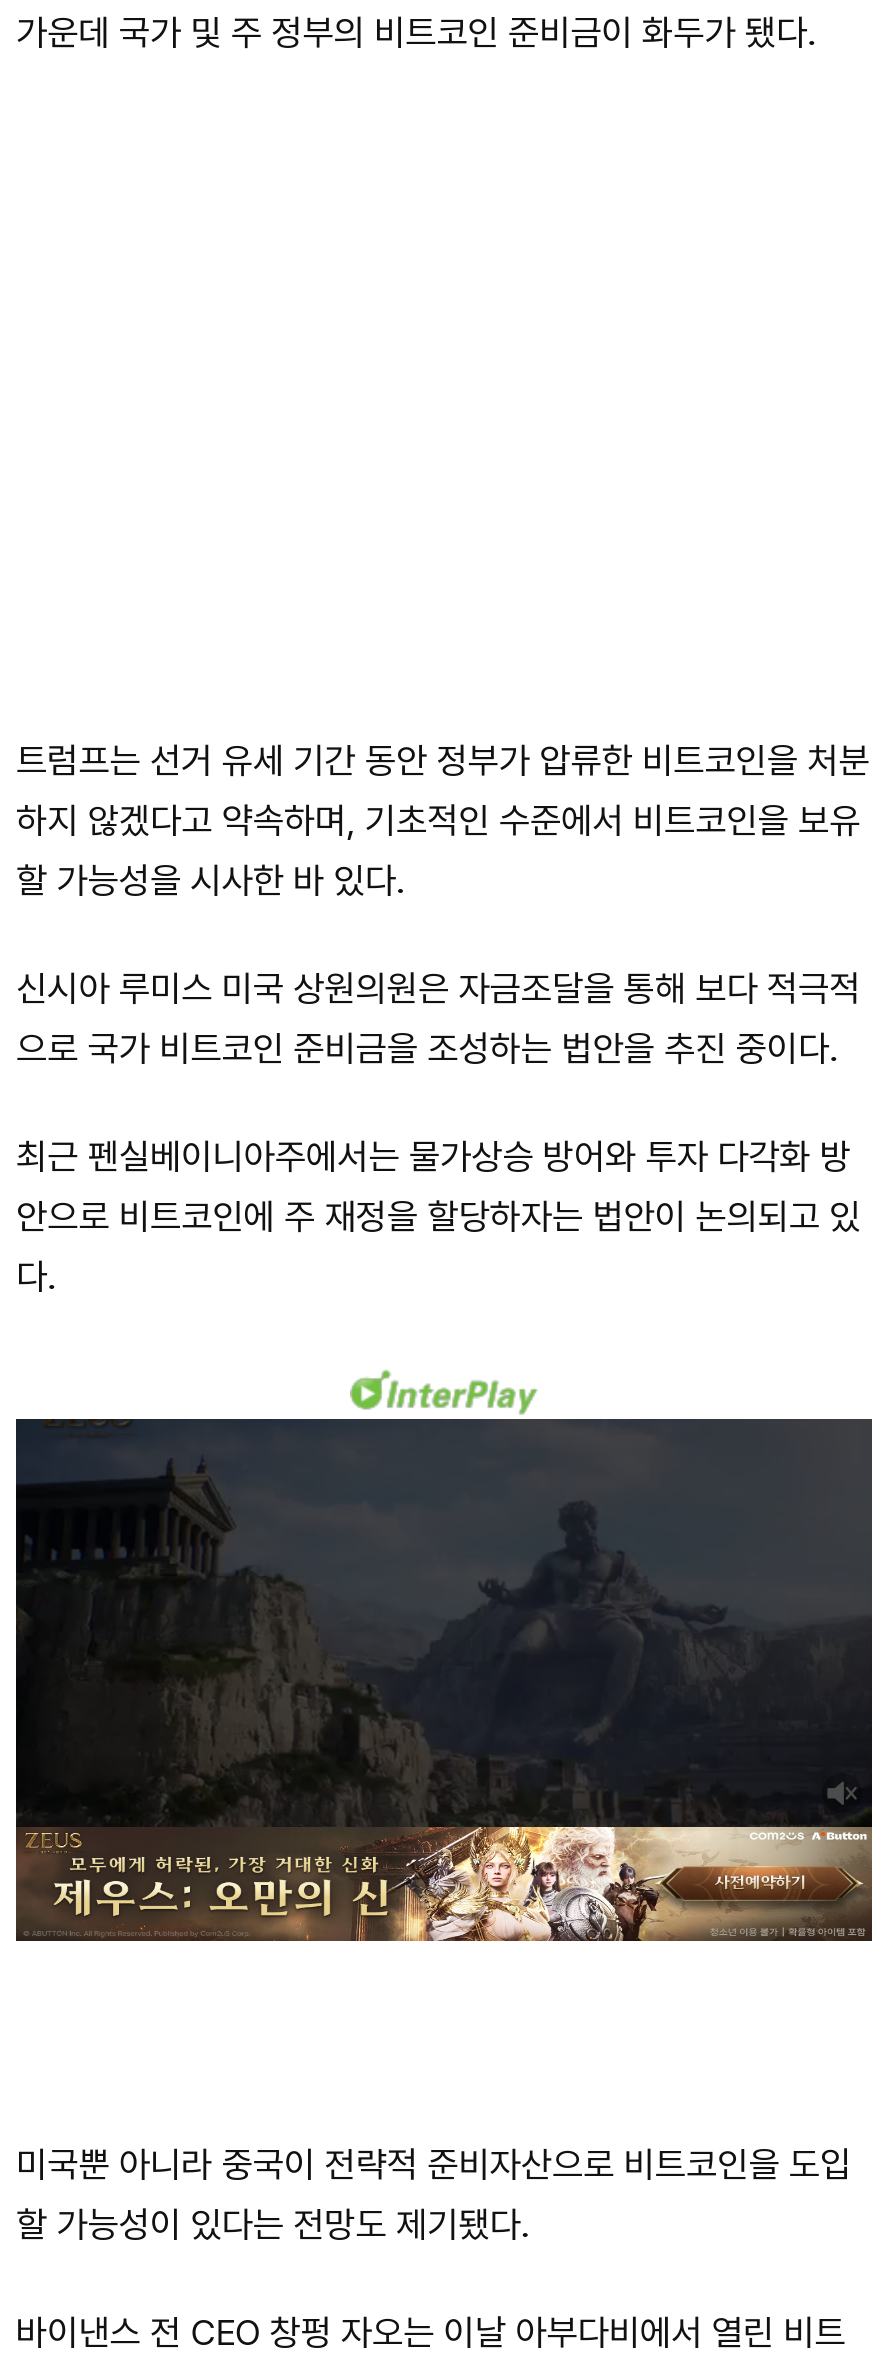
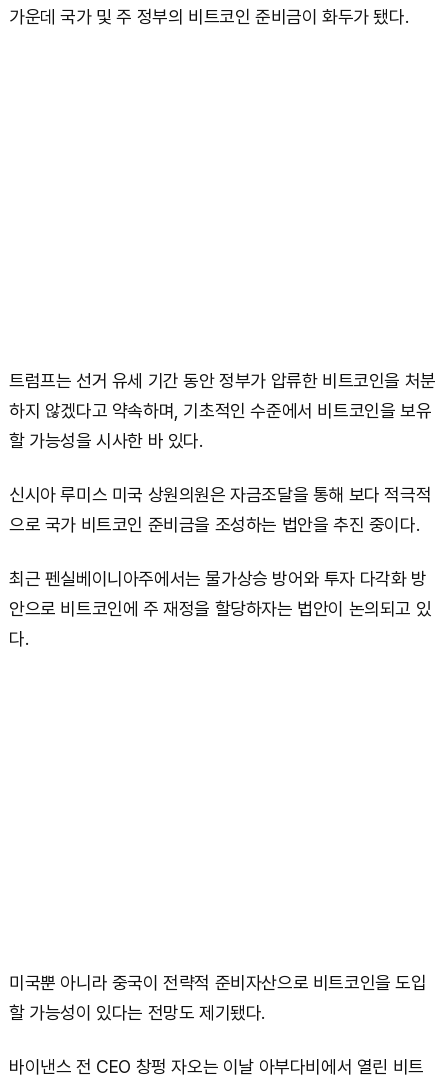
- [image]
